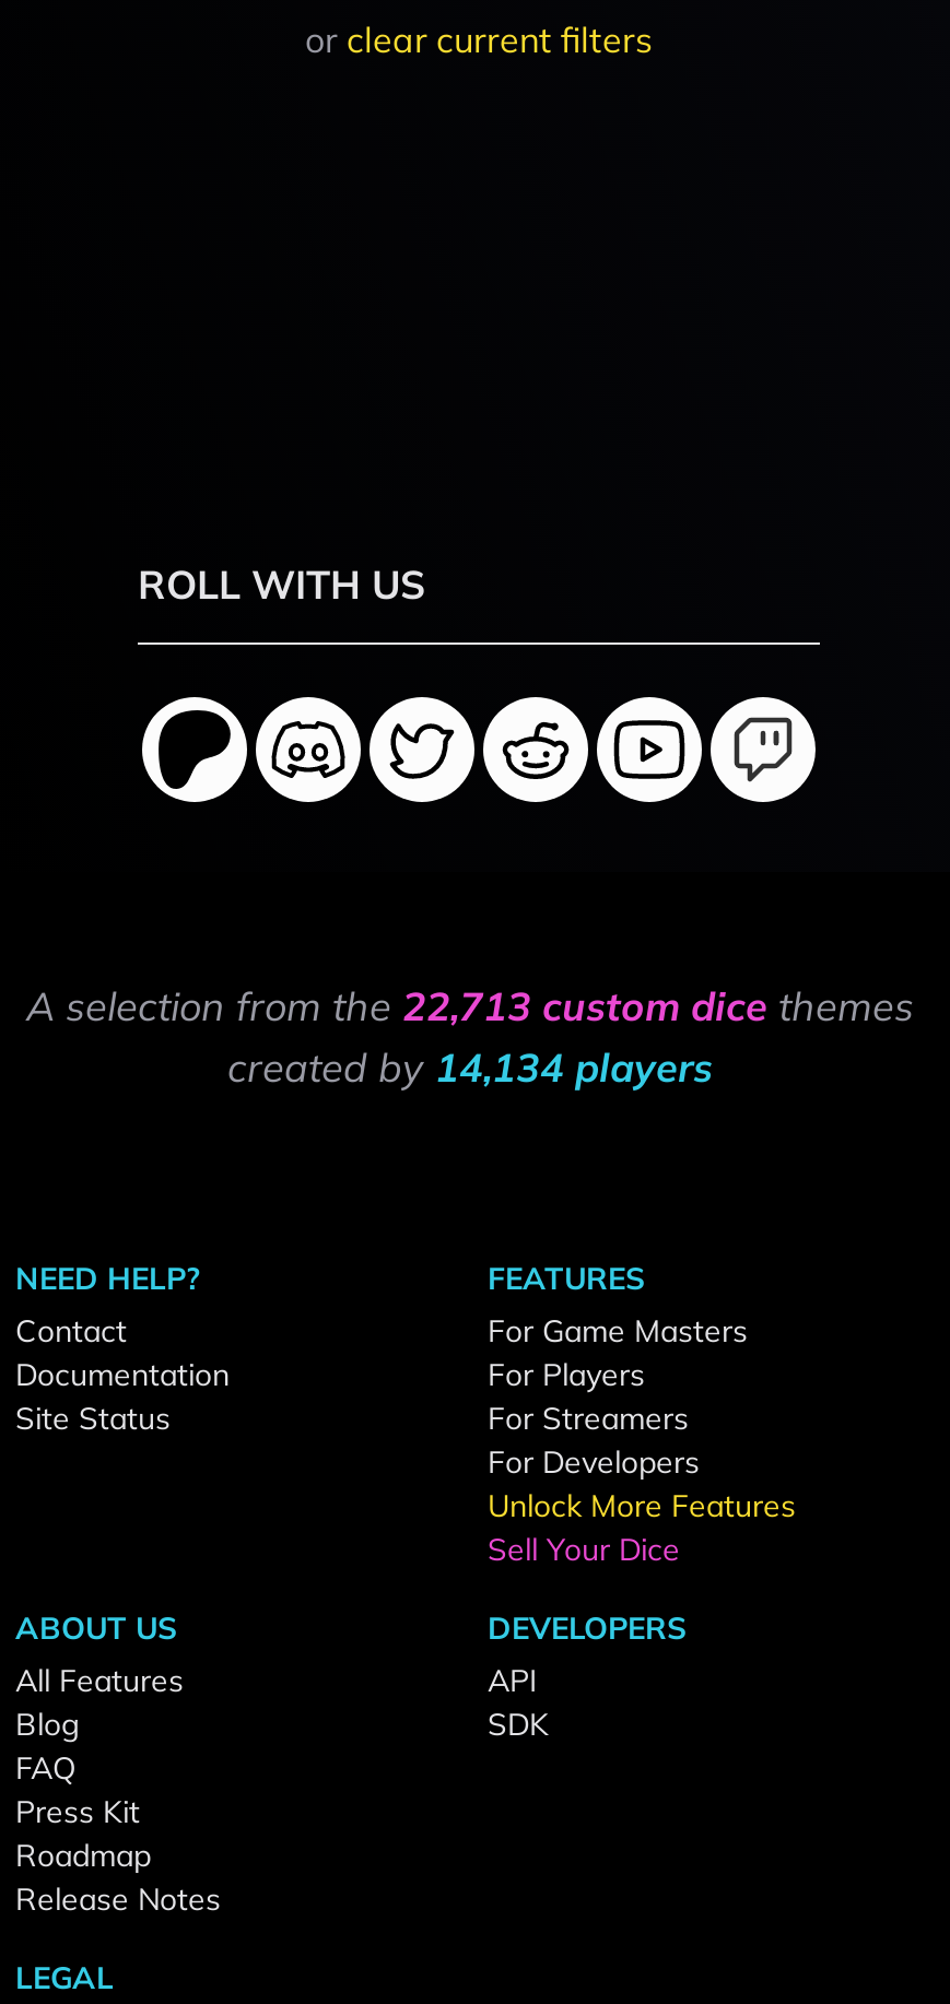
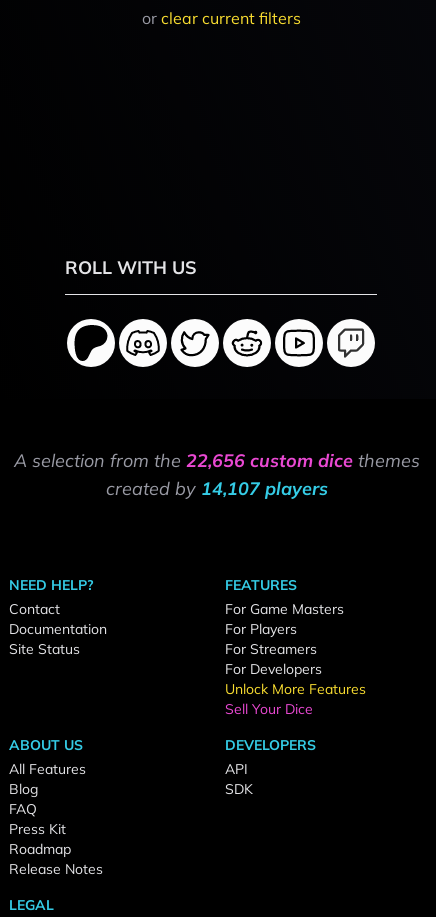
- A selection from the 22,713 custom dice themes
+ A selection from the 22,656 custom dice themes

- created by 14,134 players
+ created by 14,107 players
